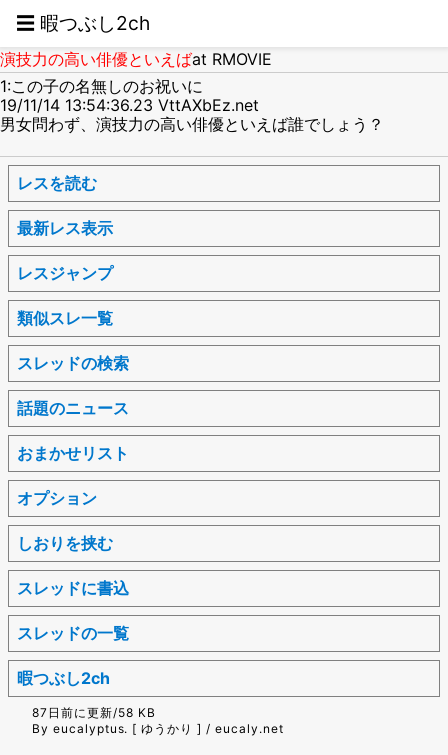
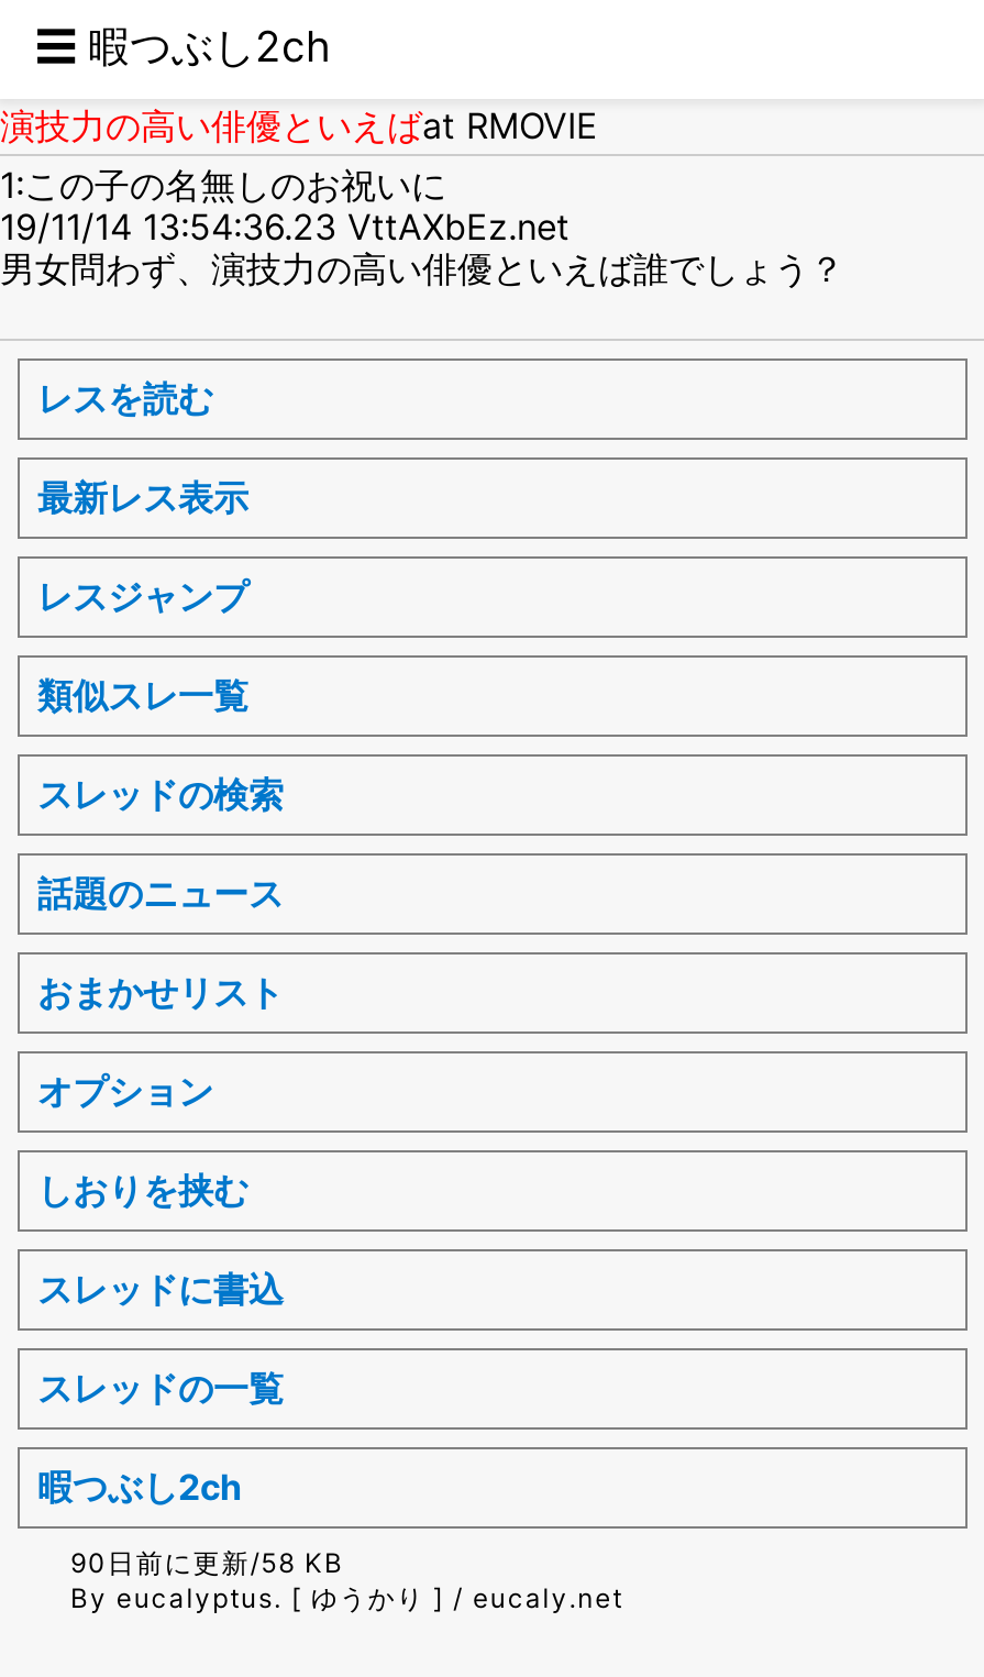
- 87日前に更新/58 KB
+ 90日前に更新/58 KB
